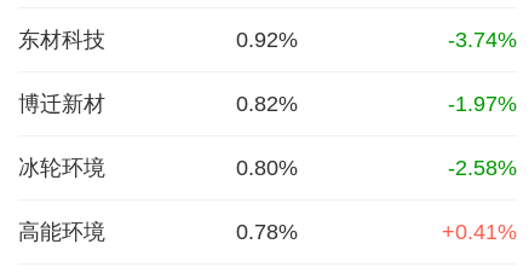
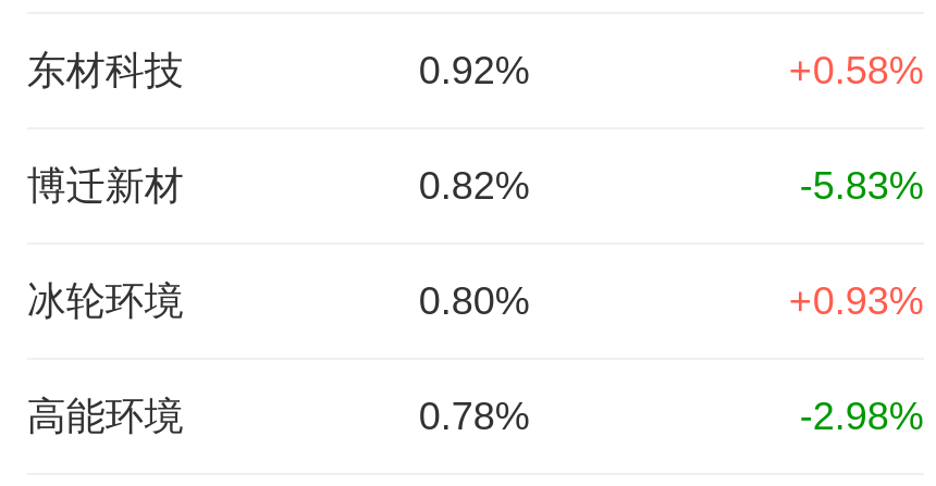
- -3.74%
+ +0.58%

- -1.97%
+ -5.83%

- -2.58%
+ +0.93%

- +0.41%
+ -2.98%
